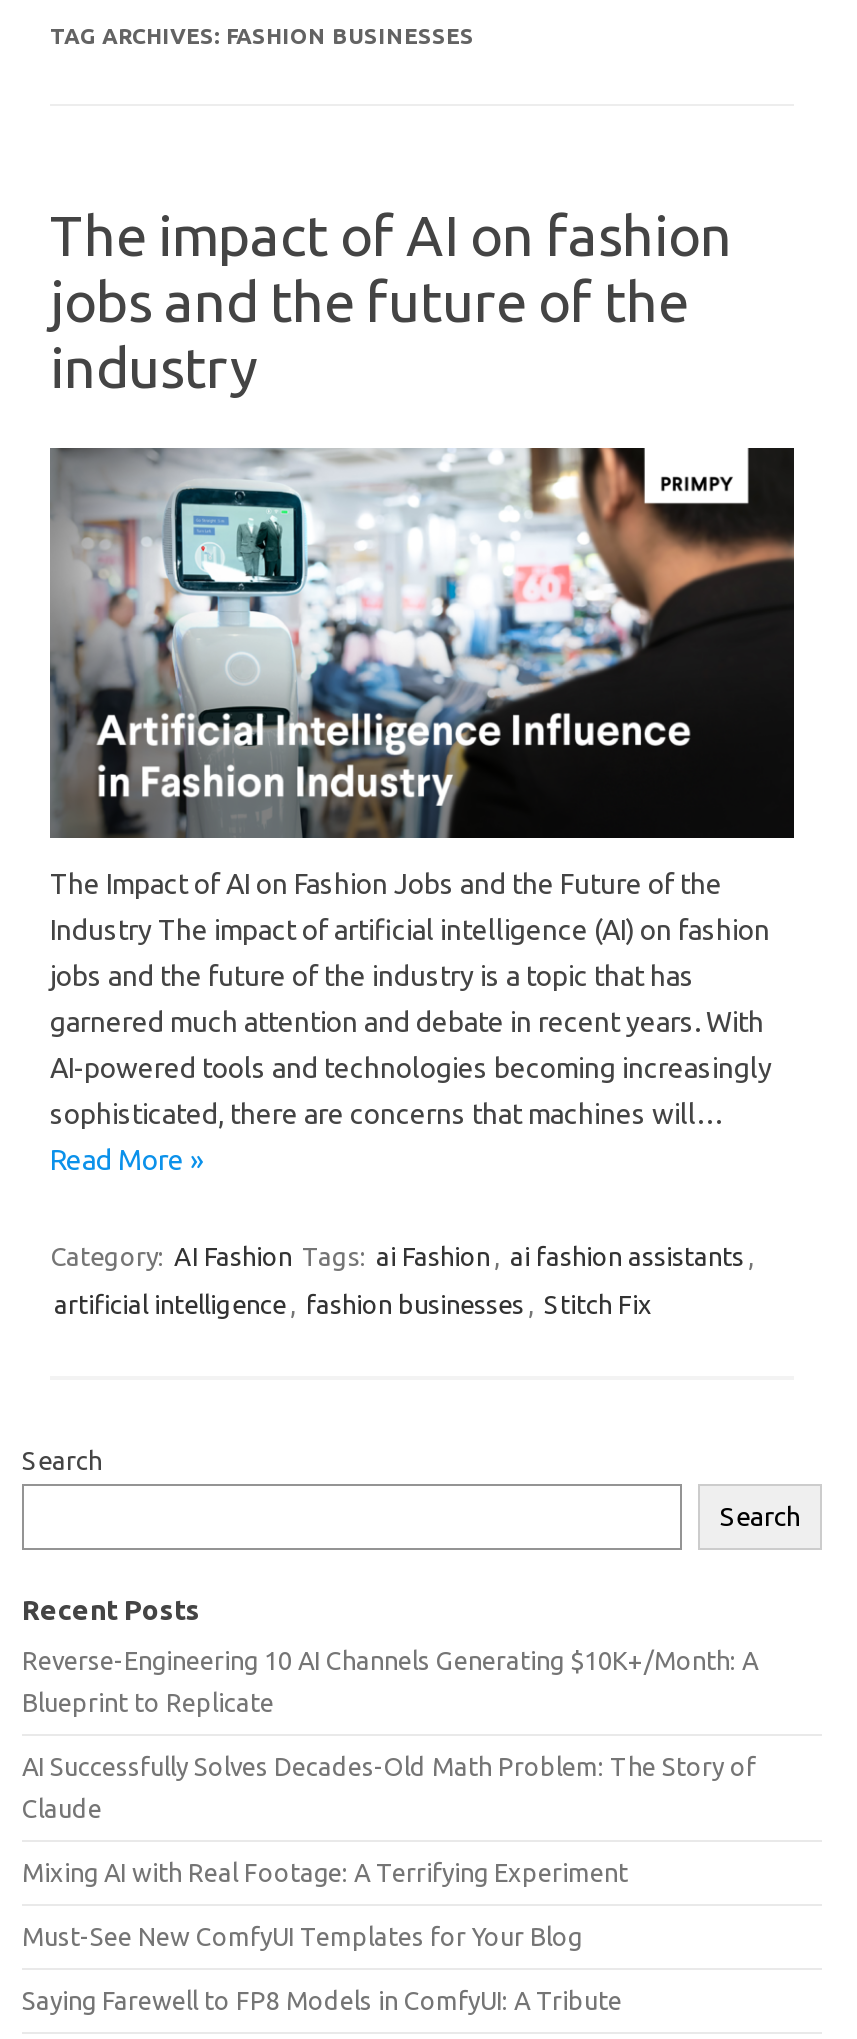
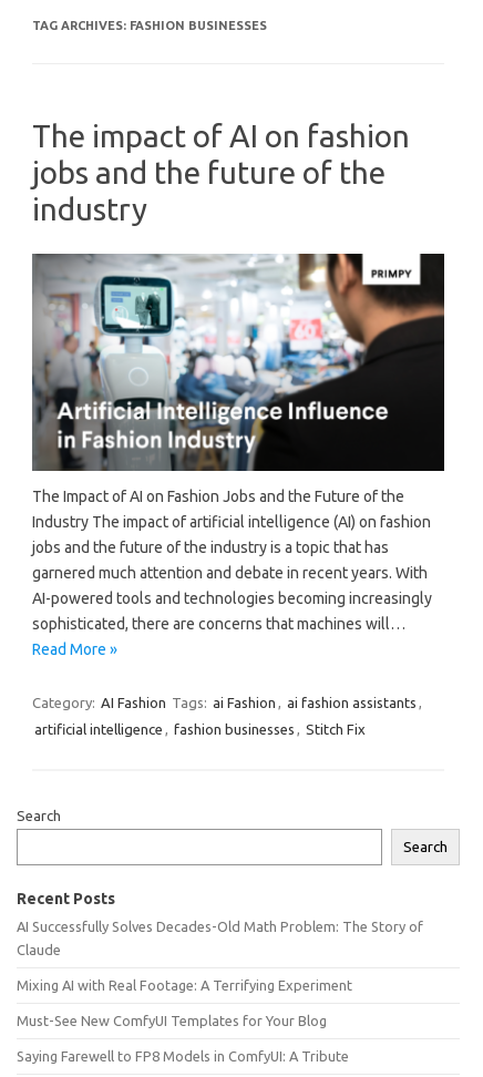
- Reverse-Engineering 10 AI Channels Generating $10K+/Month: A
- Blueprint to Replicate
